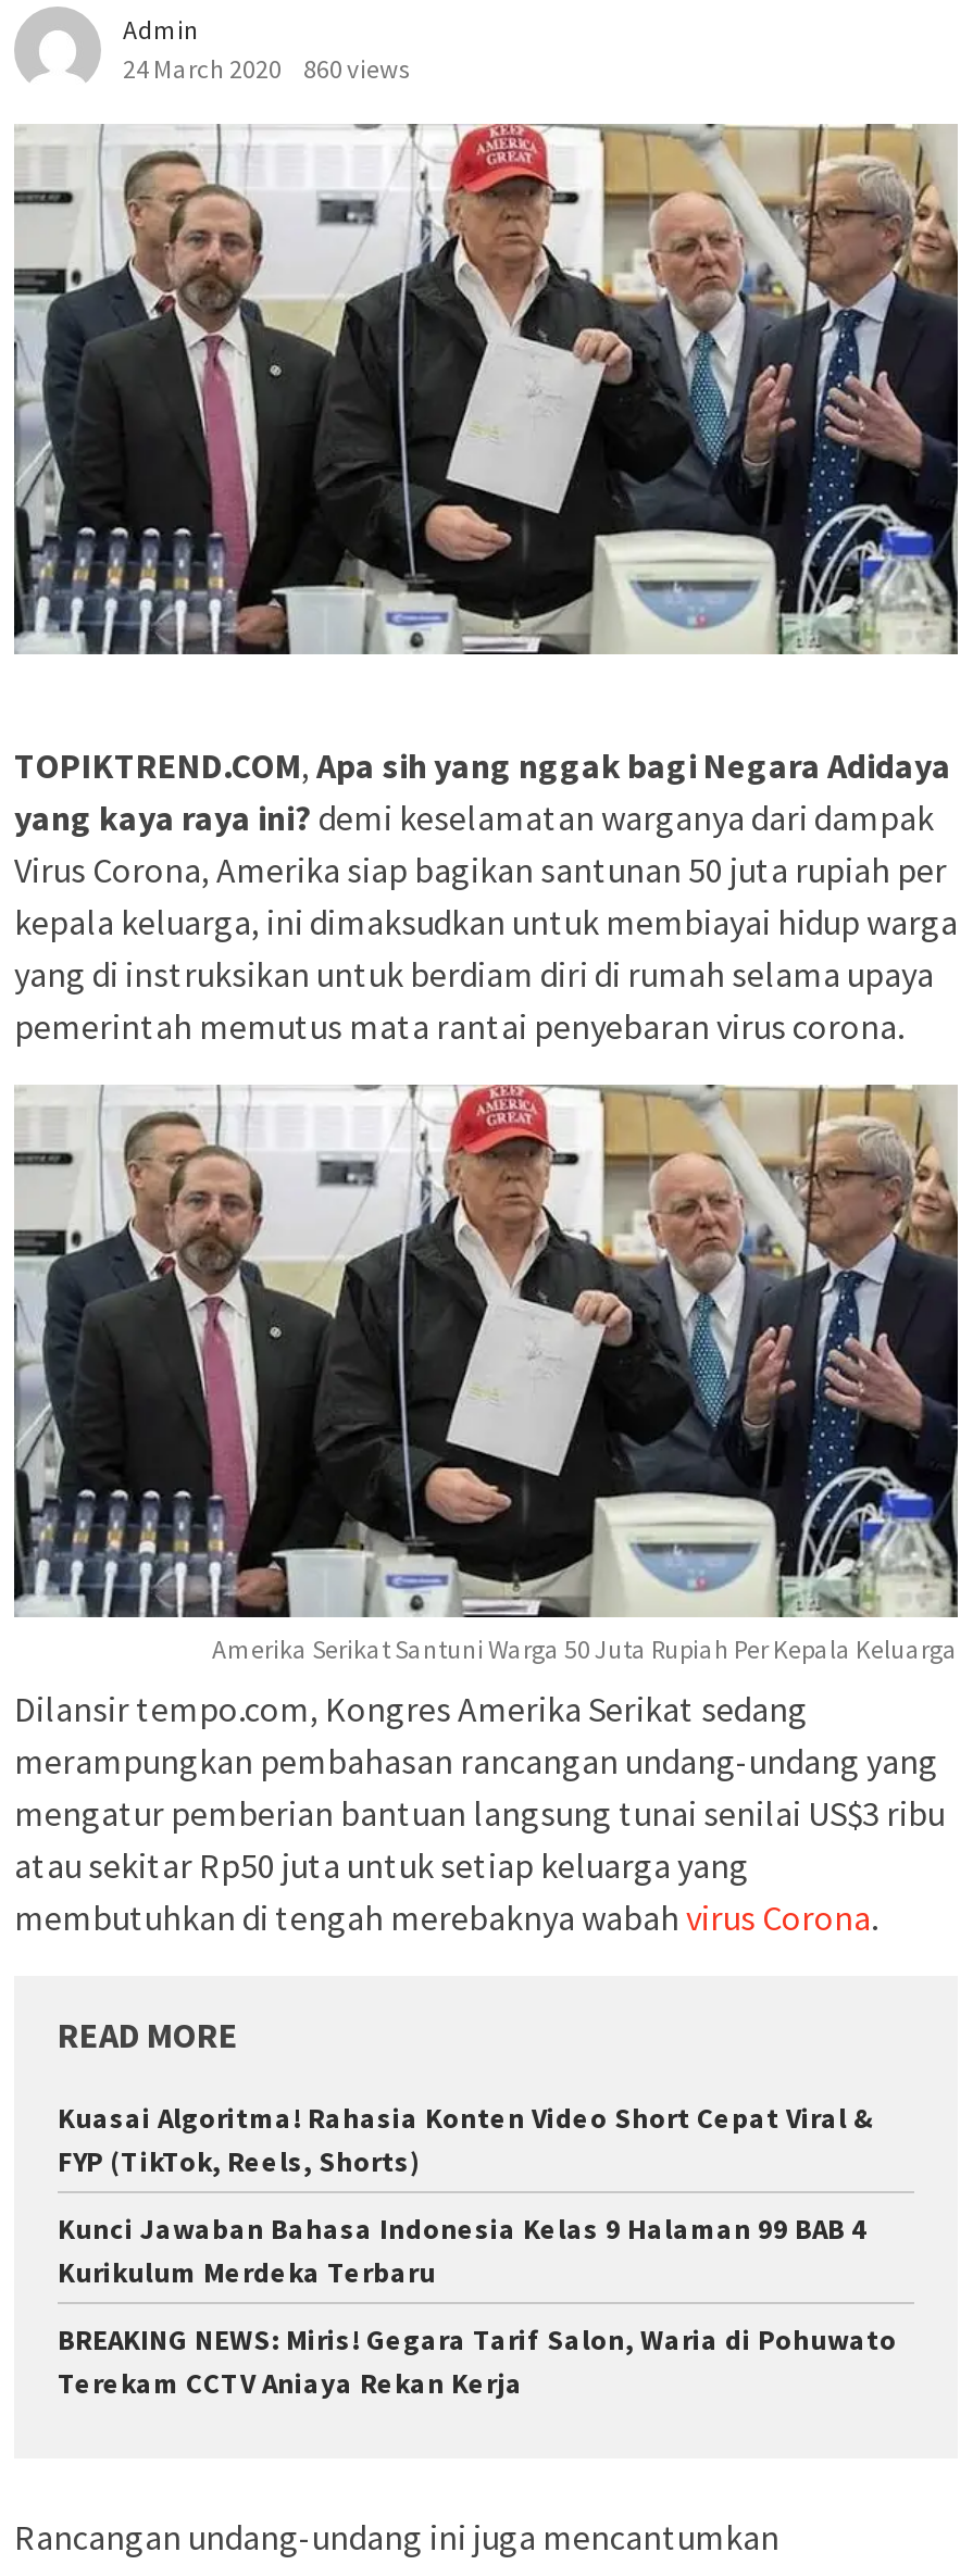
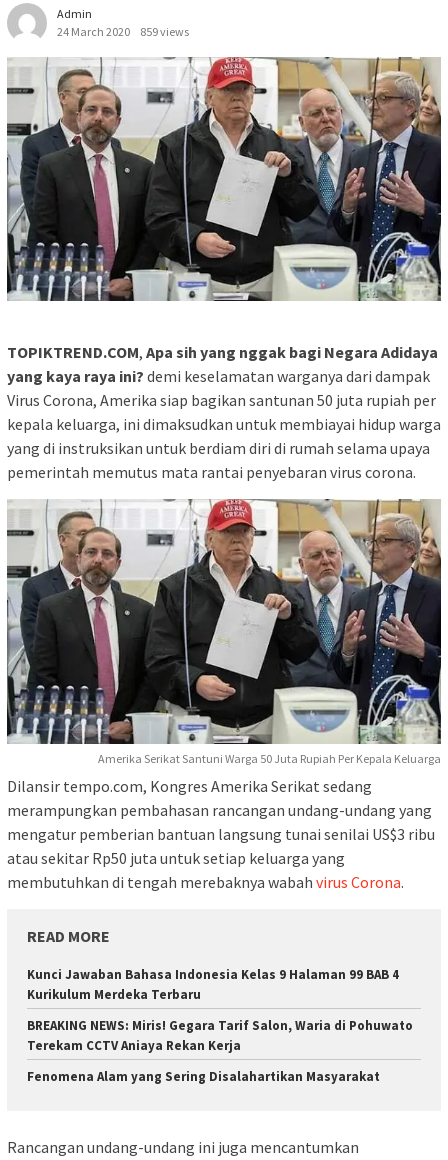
- 24 March 2020 860 views
+ 24 March 2020 859 views

- Kuasai Algoritma! Rahasia Konten Video Short Cepat Viral &
- FYP (TikTok, Reels, Shorts)

moved up: Kunci Jawaban Bahasa Indonesia Kelas 9 Halaman 99 BAB 4 | Kurikulum Merdeka Terbaru | BREAKING NEWS: Miris! Gegara Tarif Salon, Waria di Pohuwato | Terekam CCTV Aniaya Rekan Kerja

+ Fenomena Alam yang Sering Disalahartikan Masyarakat
